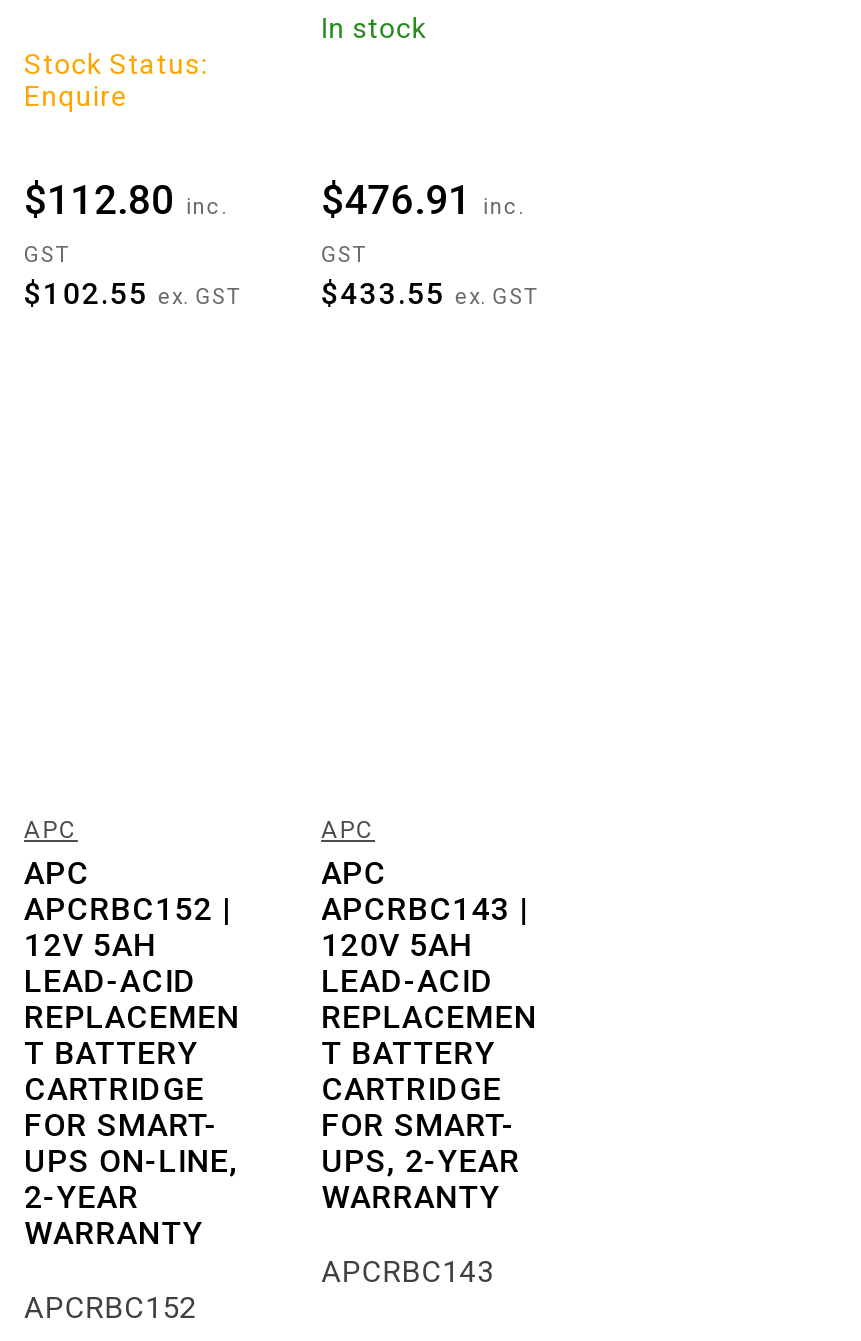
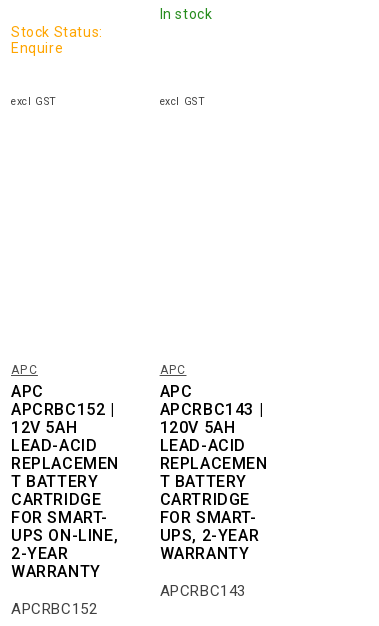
- $112.80 inc.
- GST
- $102.55 ex. GST

- $476.91 inc.
- GST
- $433.55 ex. GST
